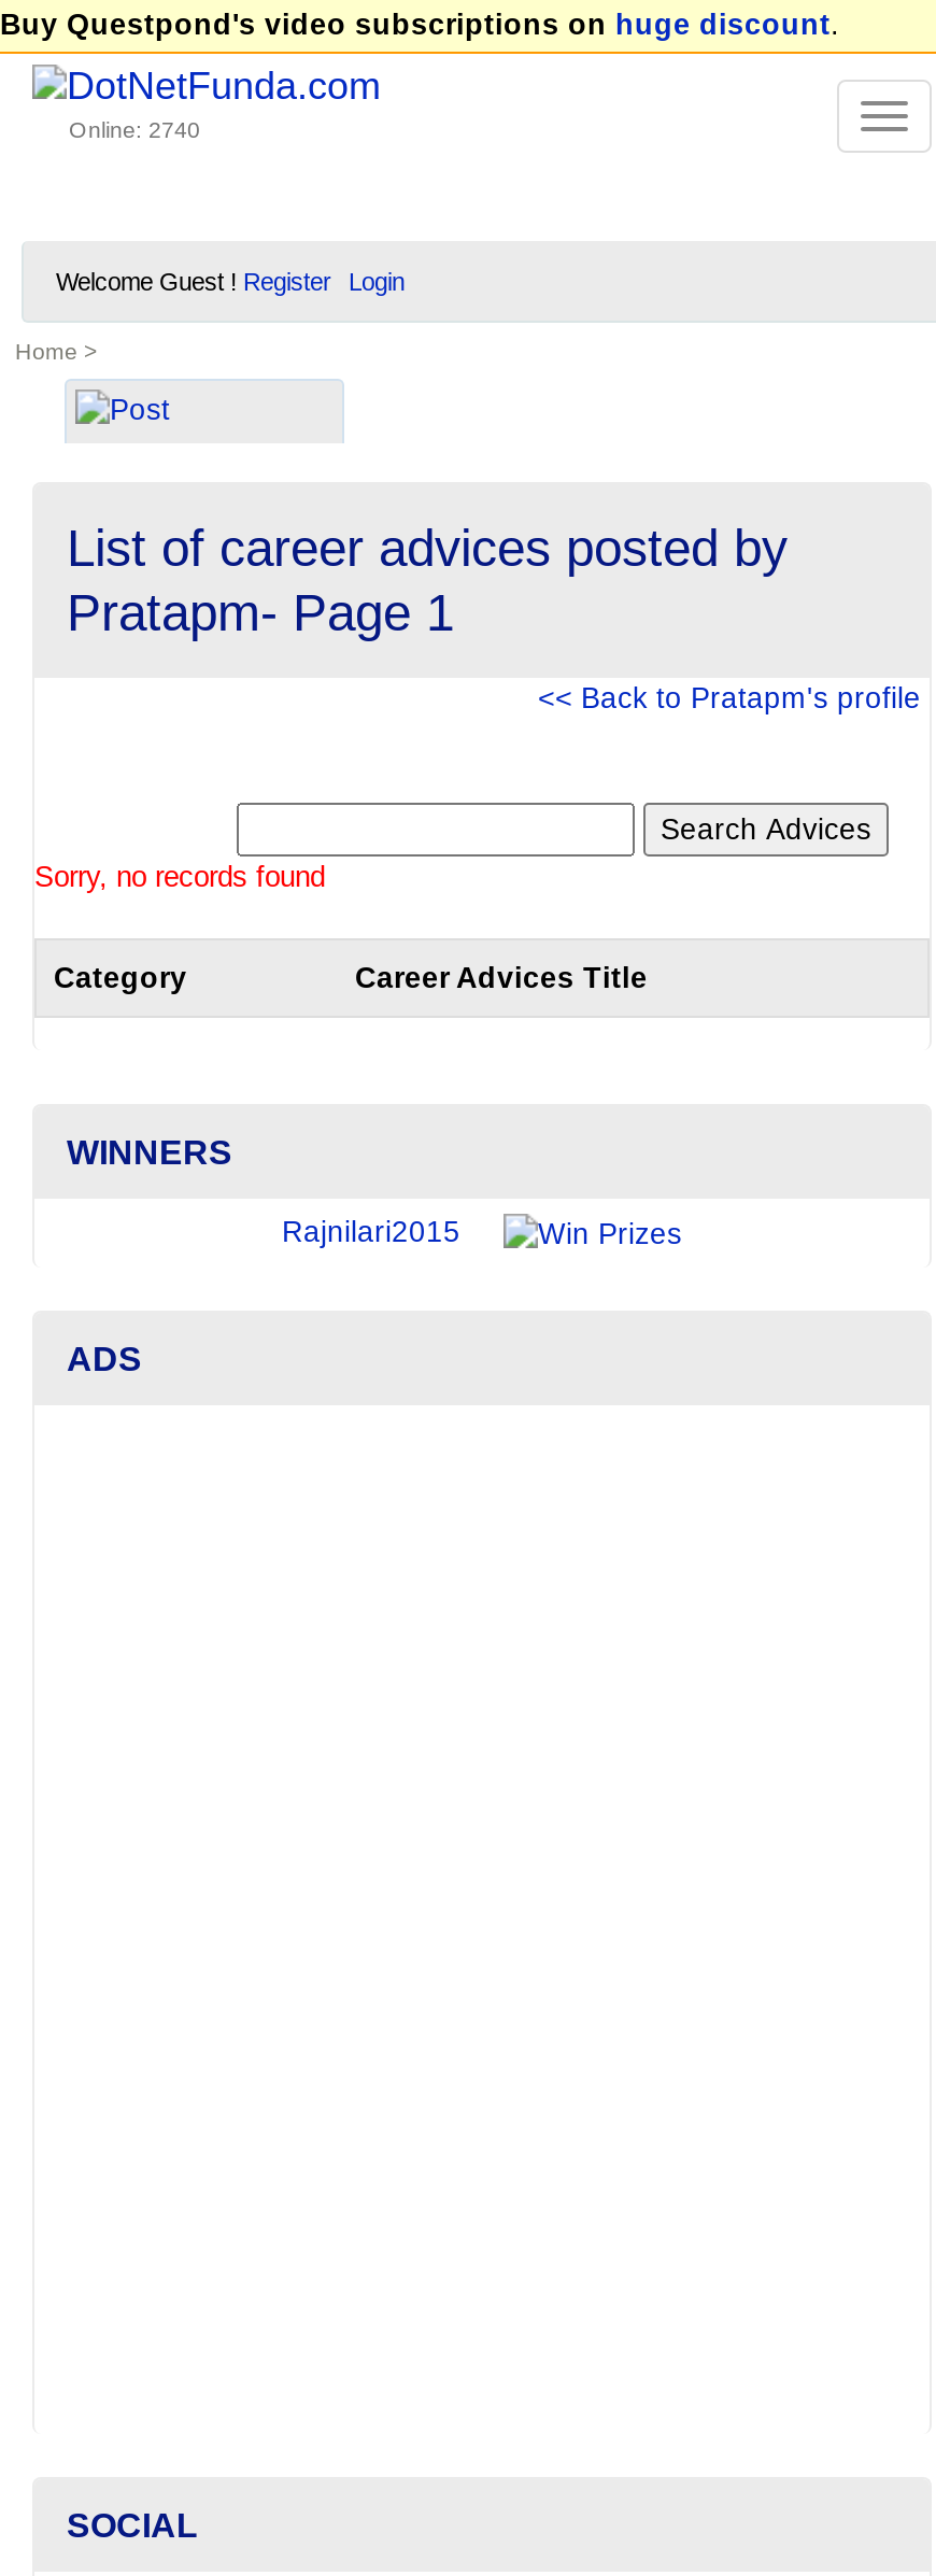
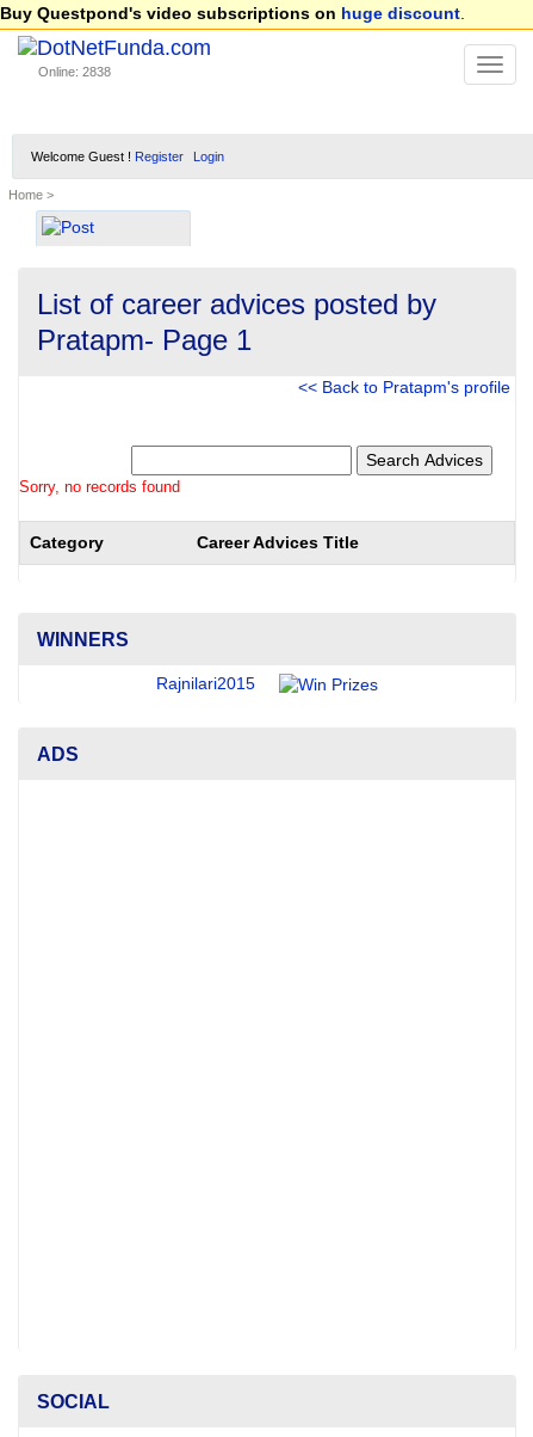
- Online: 2740
+ Online: 2838
